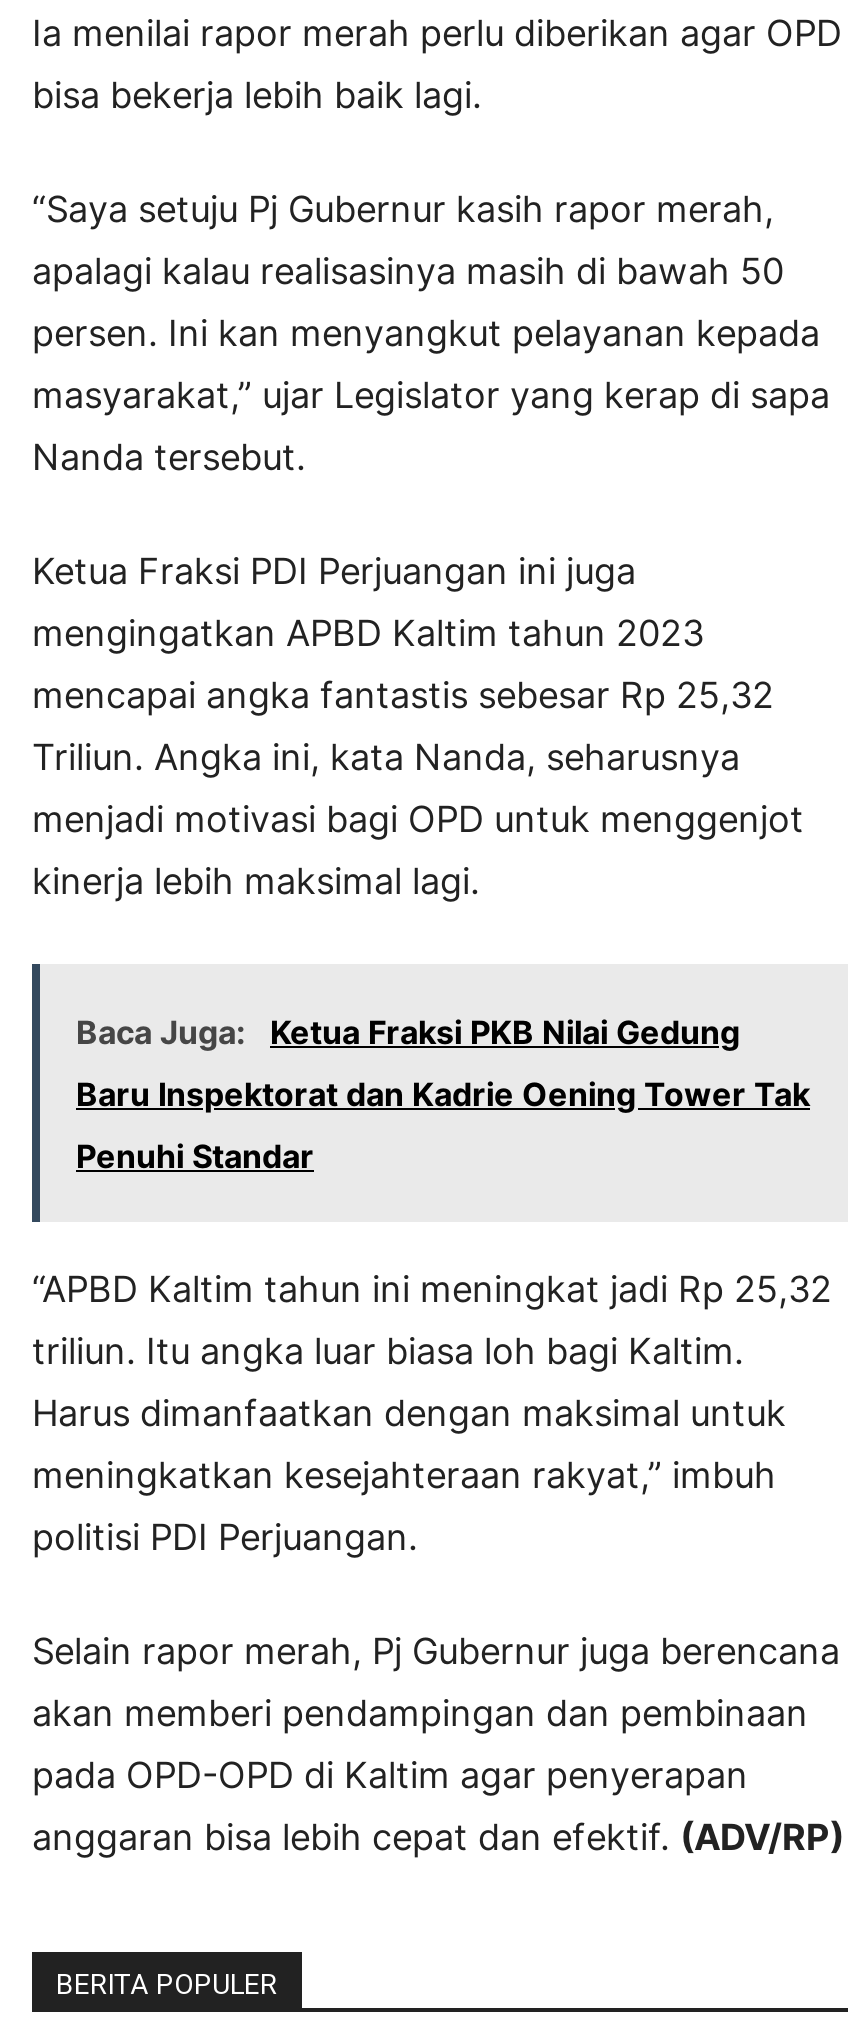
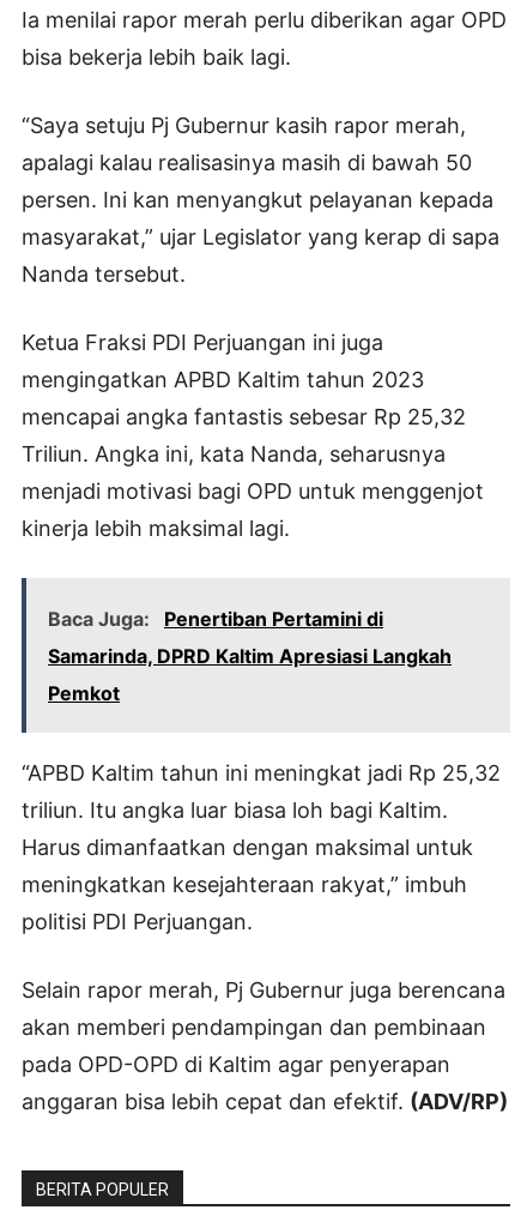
- Baca Juga: Ketua Fraksi PKB Nilai Gedung
+ Baca Juga: Penertiban Pertamini di

- Baru Inspektorat dan Kadrie Oening Tower Tak
+ Samarinda, DPRD Kaltim Apresiasi Langkah

- Penuhi Standar
+ Pemkot
